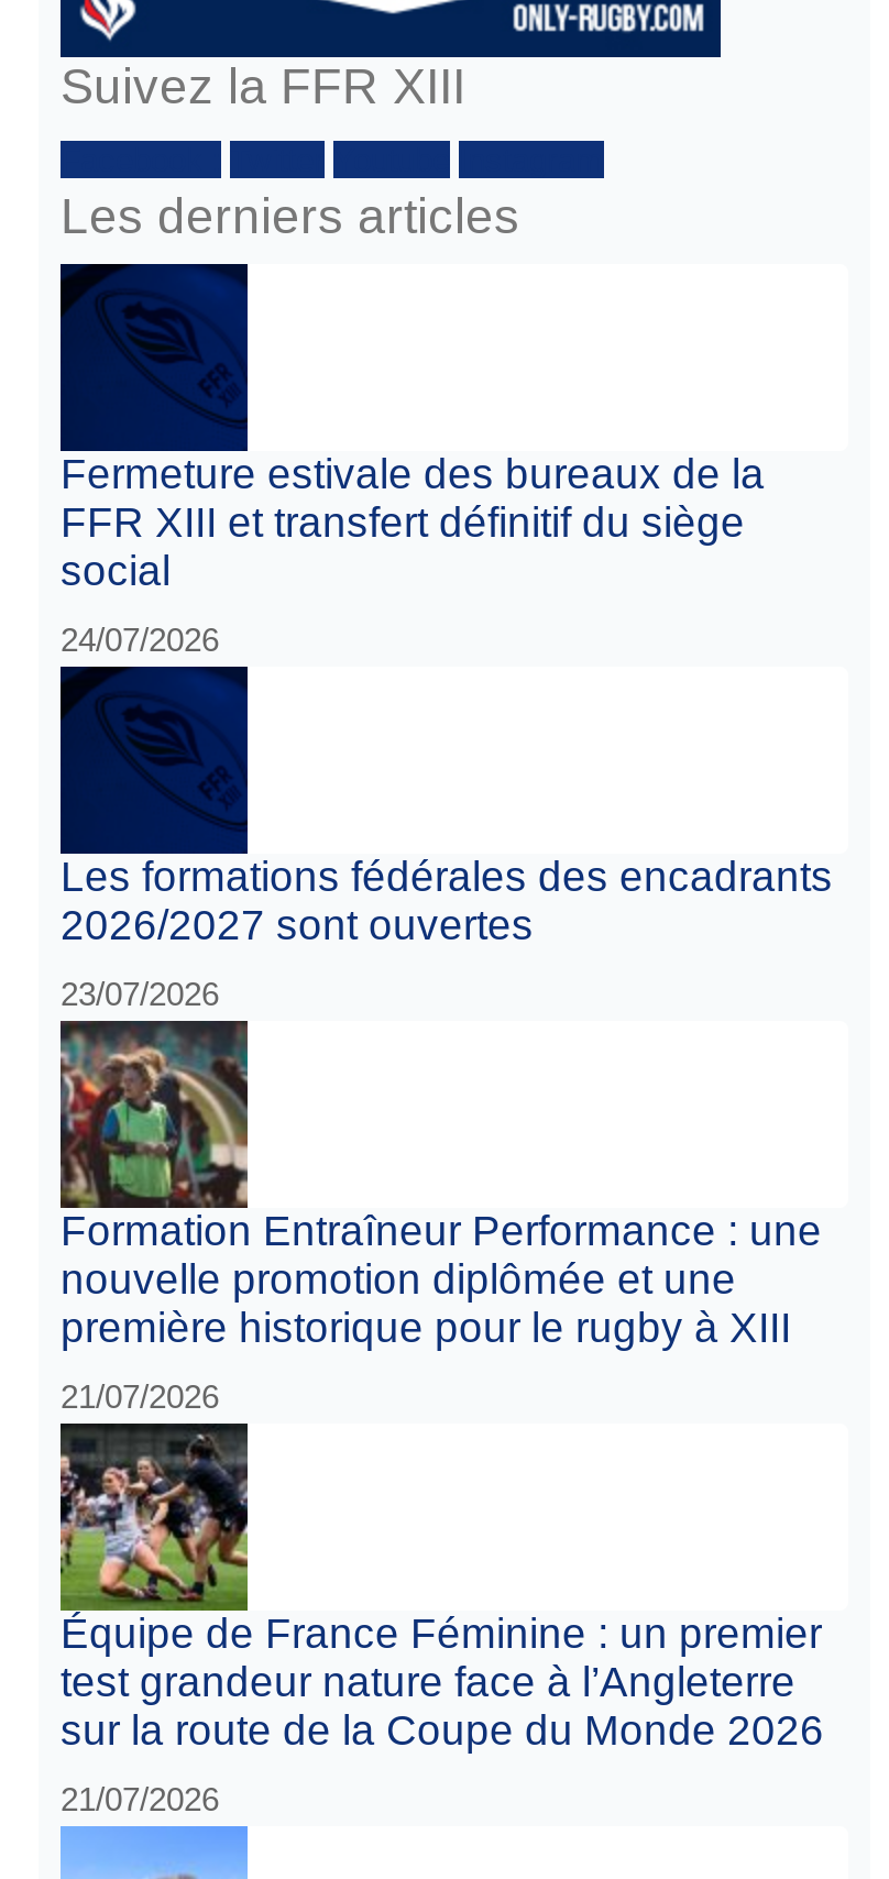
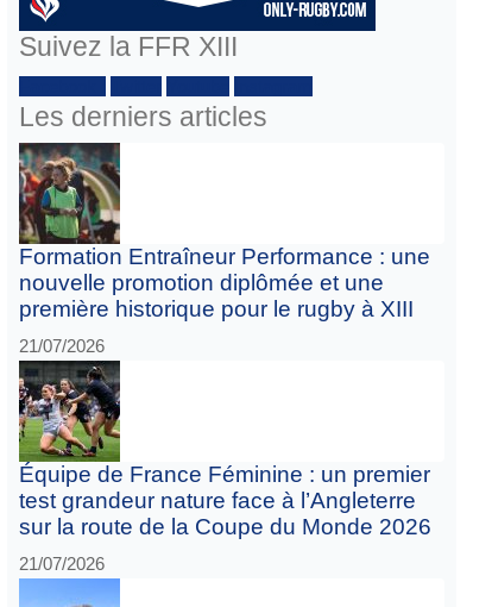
- [image]
- Fermeture estivale des bureaux de la
- FFR XIII et transfert définitif du siège
- social
- 24/07/2026

- [image]
- Les formations fédérales des encadrants
- 2026/2027 sont ouvertes
- 23/07/2026
